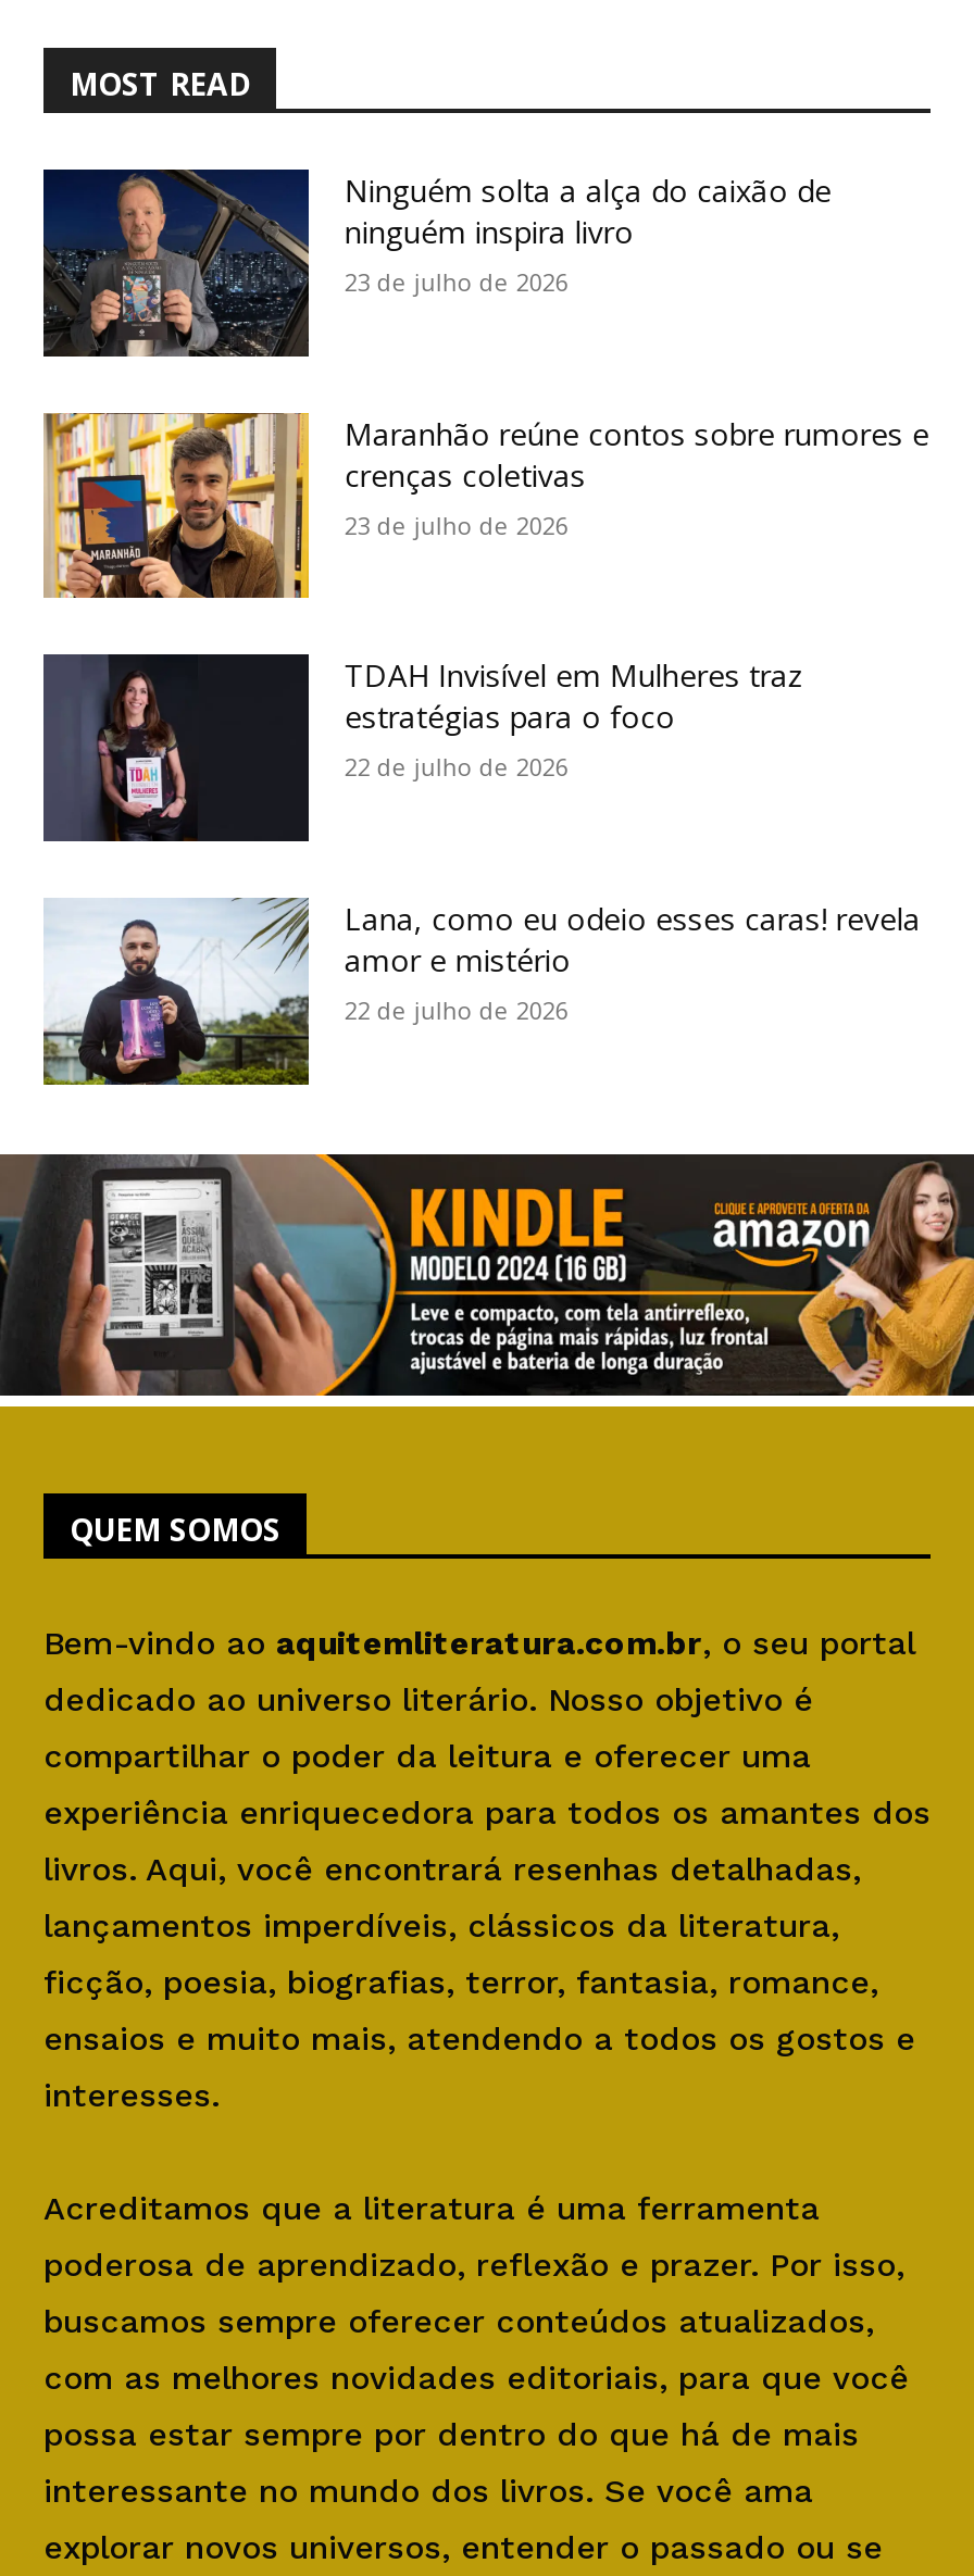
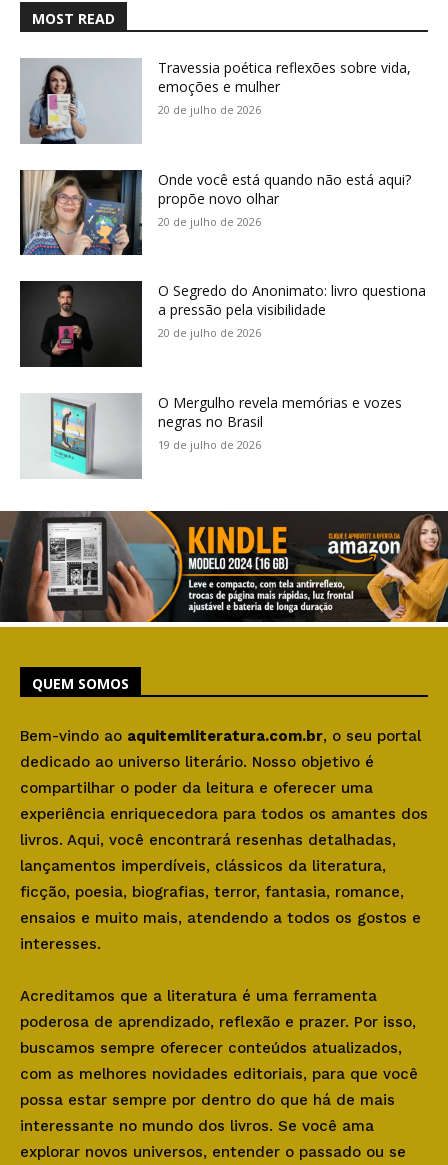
- [image]
- Ninguém solta a alça do caixão de
- ninguém inspira livro
- 23 de julho de 2026
+ [image]
+ Travessia poética reflexões sobre vida,
+ emoções e mulher
+ 20 de julho de 2026

- [image]
- Maranhão reúne contos sobre rumores e
- crenças coletivas
- 23 de julho de 2026
+ [image]
+ Onde você está quando não está aqui?
+ propõe novo olhar
+ 20 de julho de 2026

- [image]
+ [image]

- TDAH Invisível em Mulheres traz
- estratégias para o foco
- 22 de julho de 2026
+ O Segredo do Anonimato: livro questiona
+ a pressão pela visibilidade
+ 20 de julho de 2026

- [image]
- Lana, como eu odeio esses caras! revela
- amor e mistério
- 22 de julho de 2026
+ [image]
+ O Mergulho revela memórias e vozes
+ negras no Brasil
+ 19 de julho de 2026
